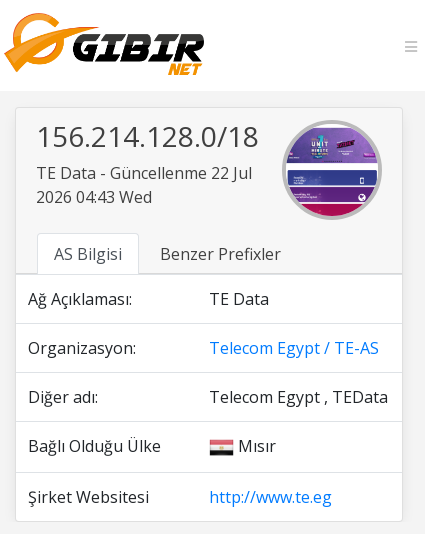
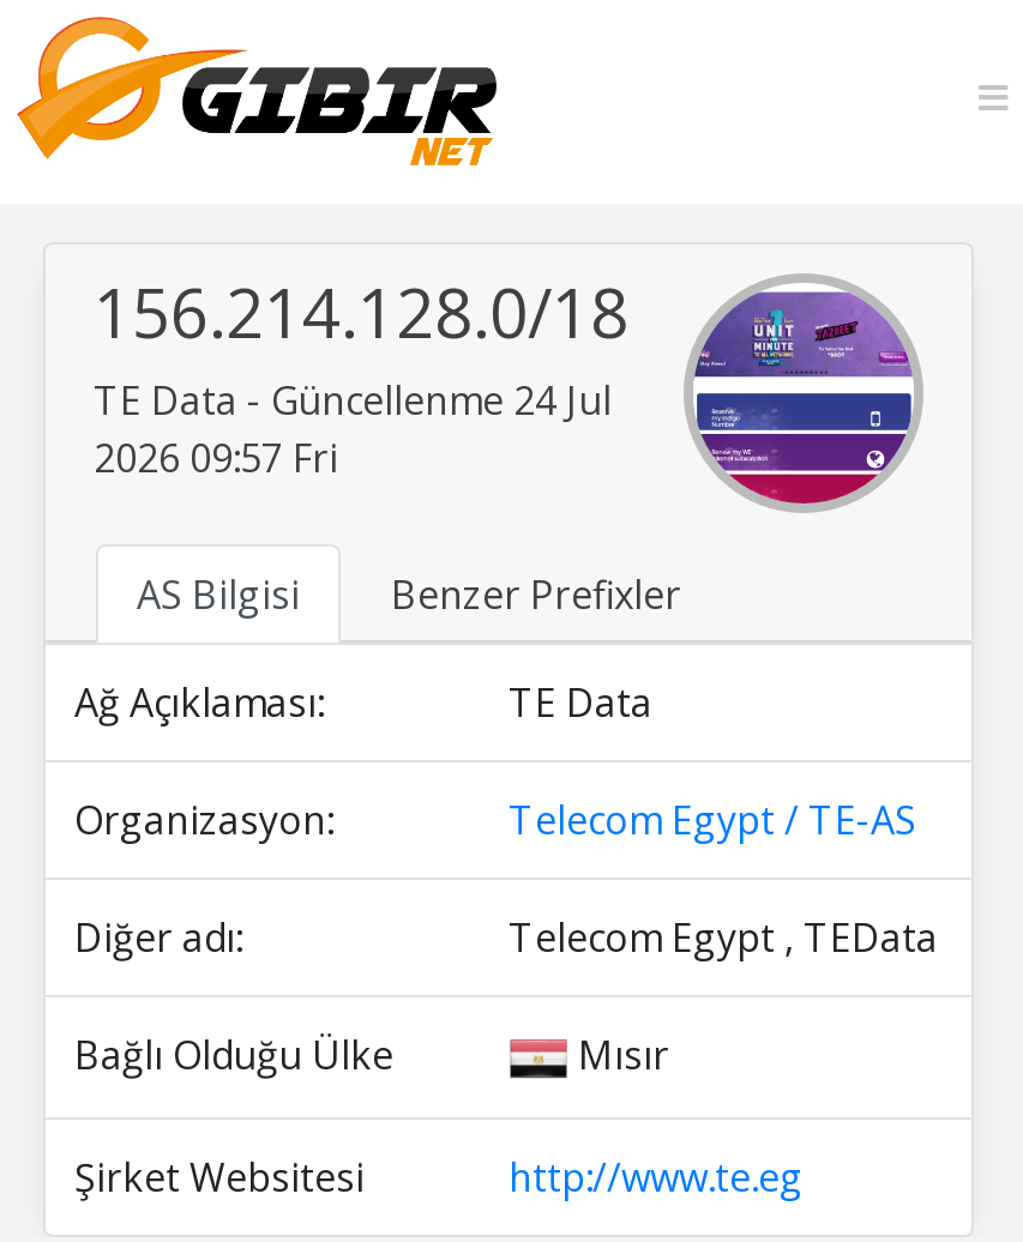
- TE Data - Güncellenme 22 Jul
- 2026 04:43 Wed
+ TE Data - Güncellenme 24 Jul
+ 2026 09:57 Fri
